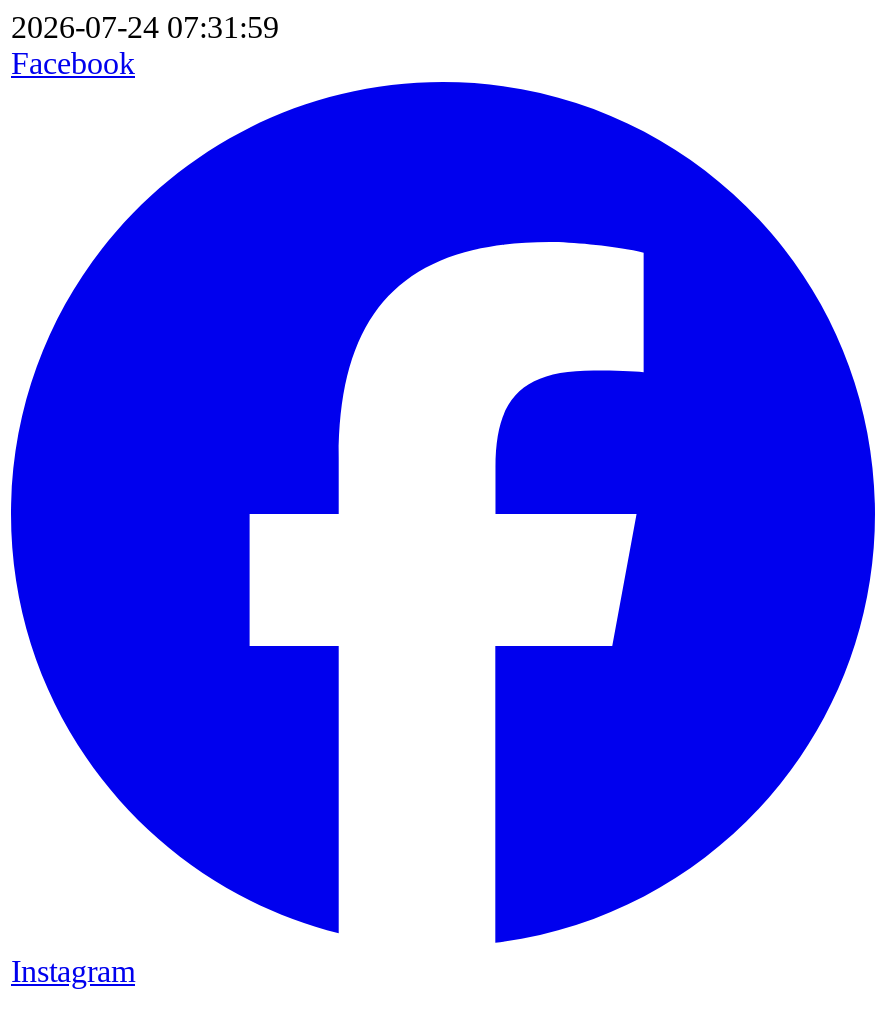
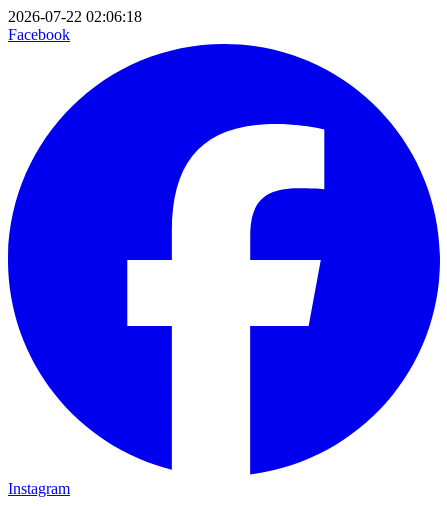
- 2026-07-24 07:31:59
+ 2026-07-22 02:06:18
